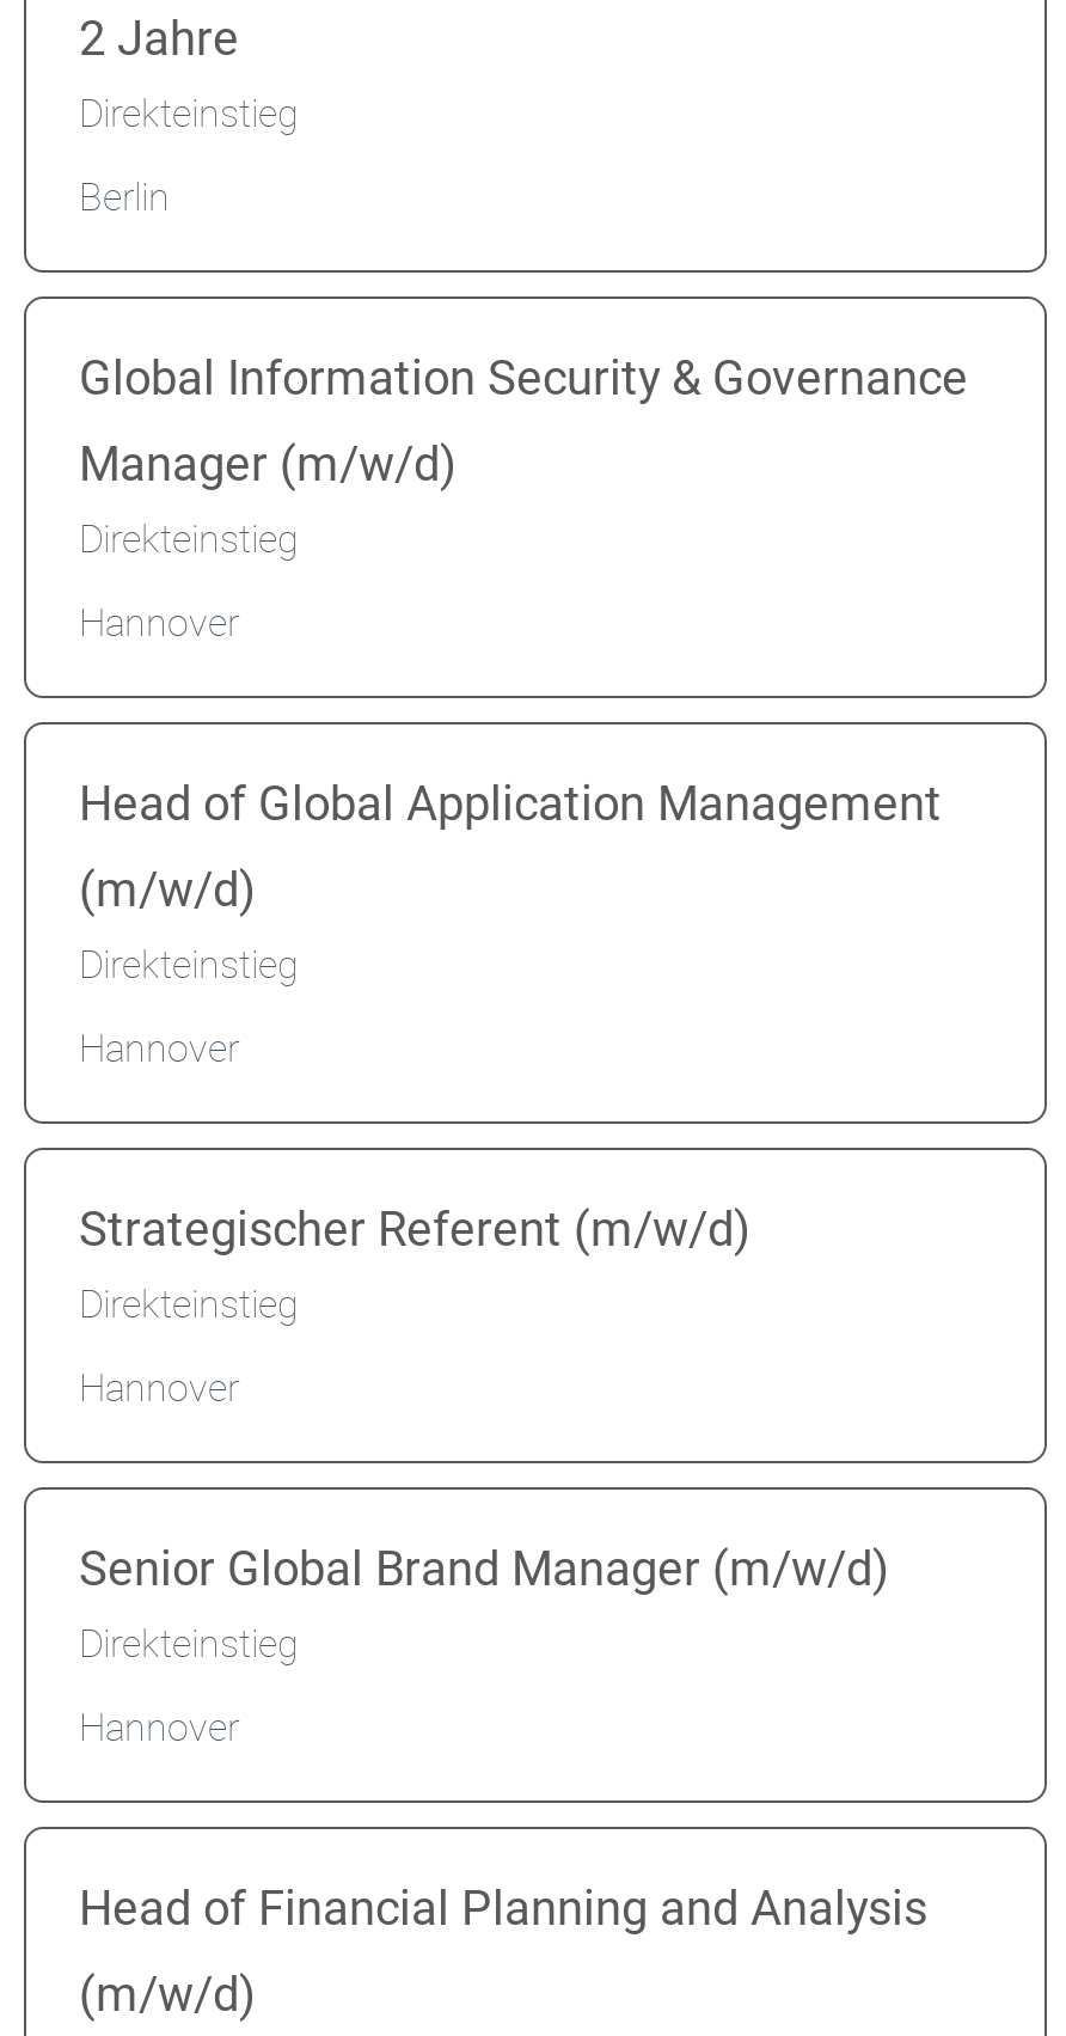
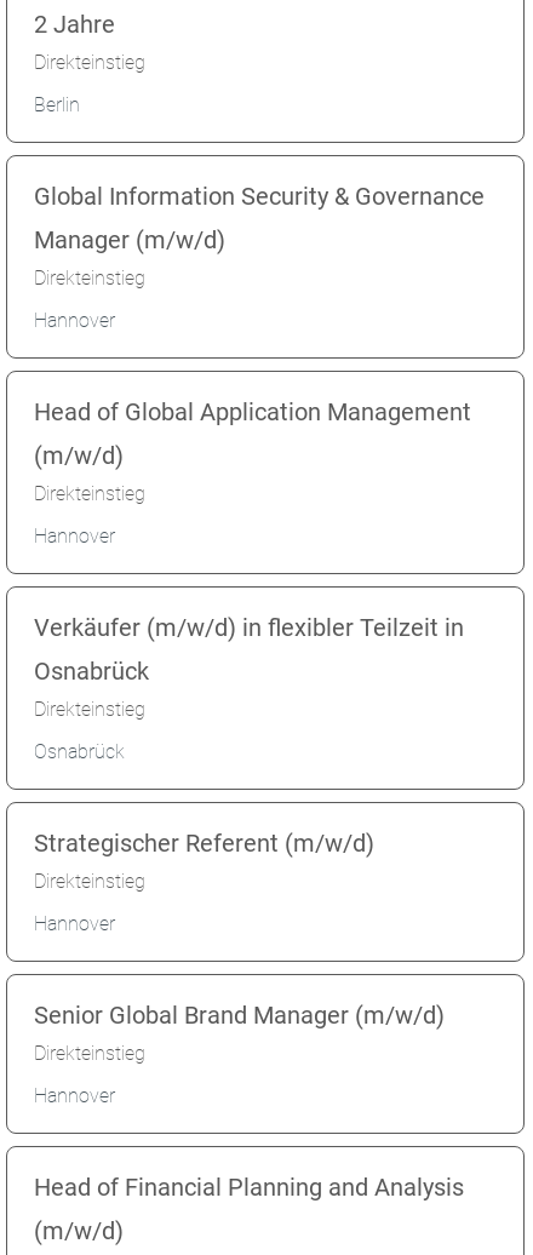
+ Verkäufer (m/w/d) in flexibler Teilzeit in
+ Osnabrück
+ Direkteinstieg
+ Osnabrück
